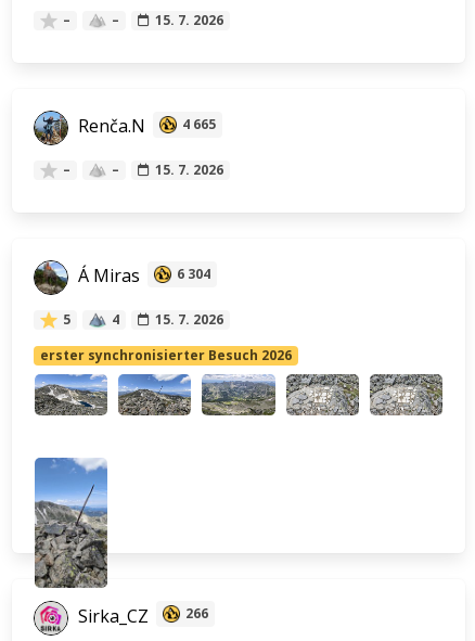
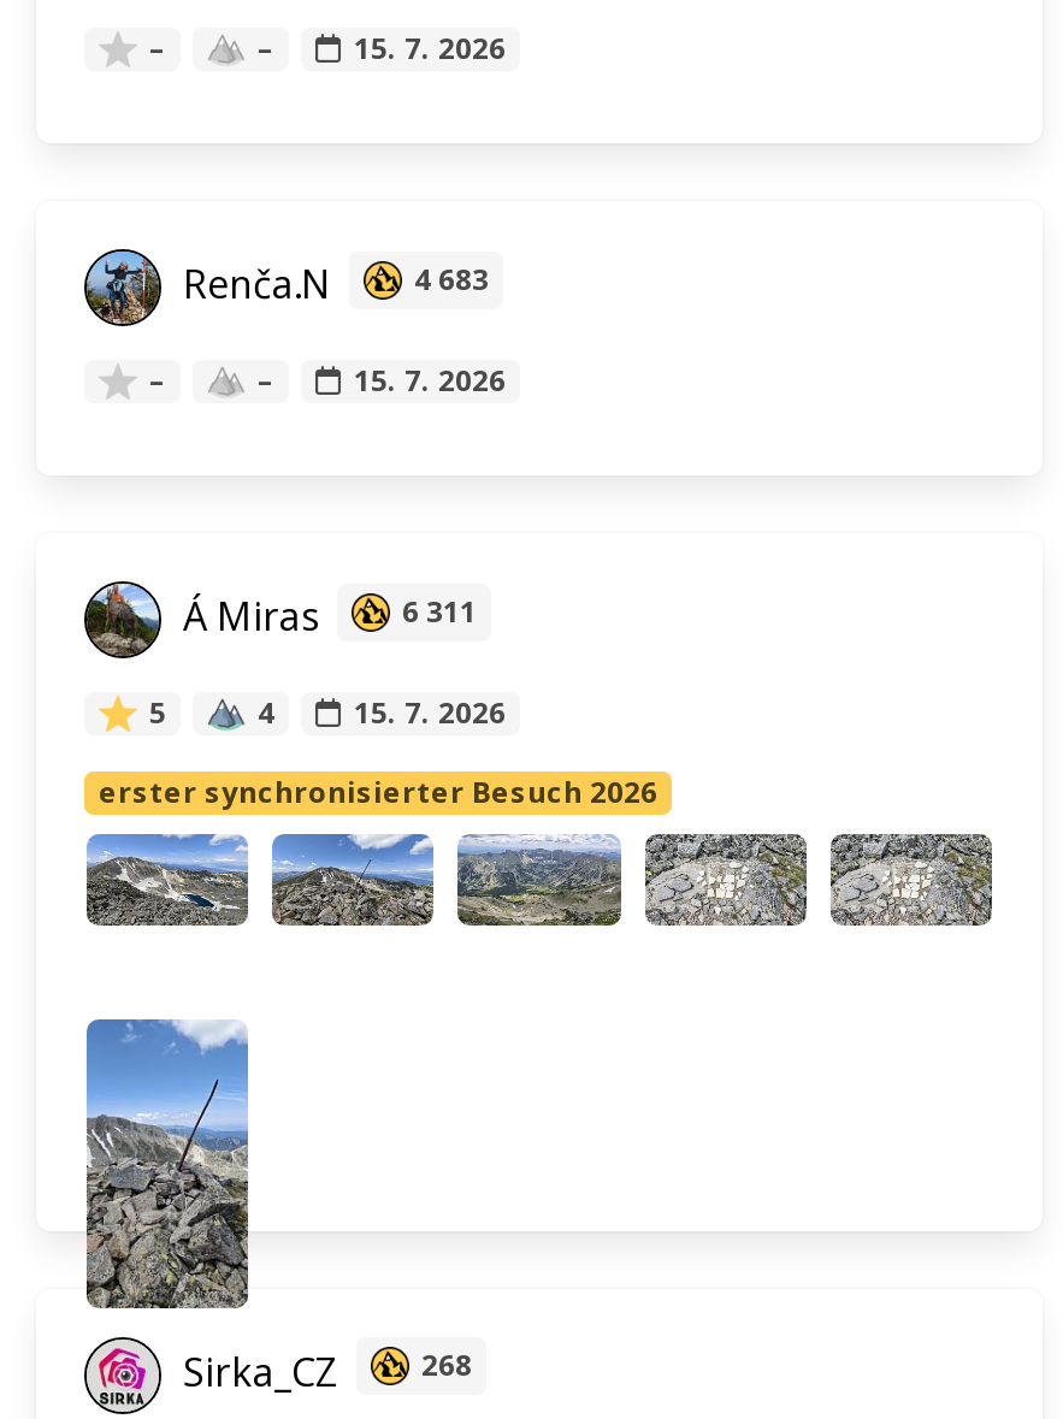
- Renča.N 4 665
+ Renča.N 4 683

- Á Miras 6 304
+ Á Miras 6 311

- Sirka_CZ 266
+ Sirka_CZ 268
